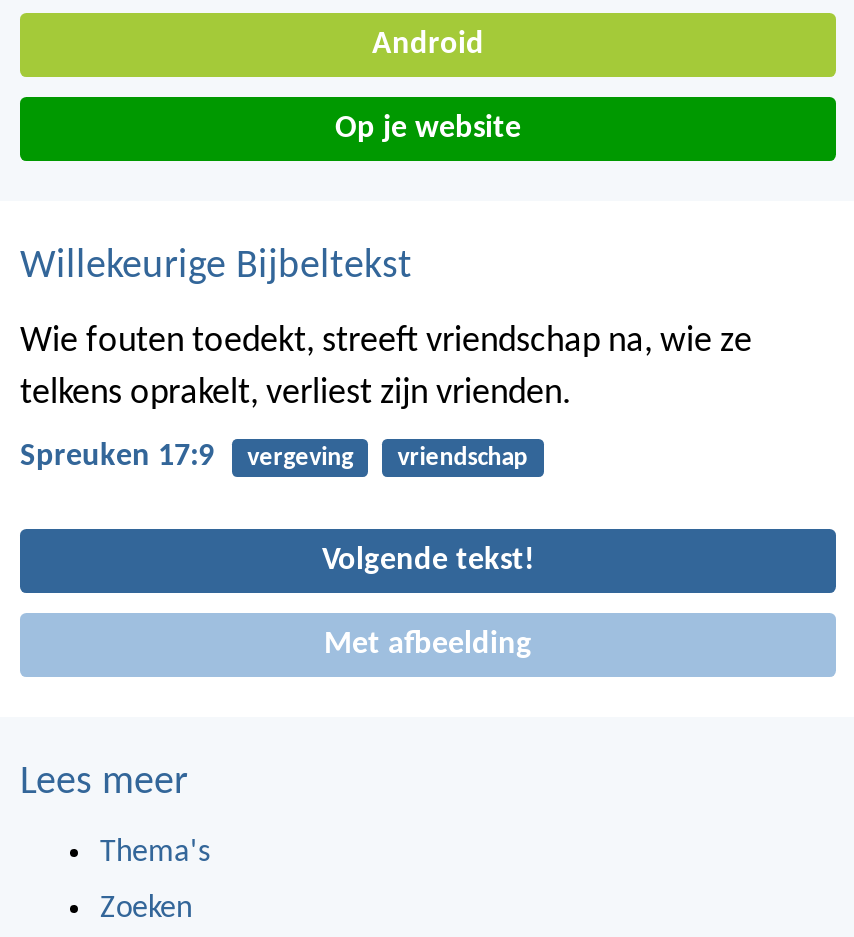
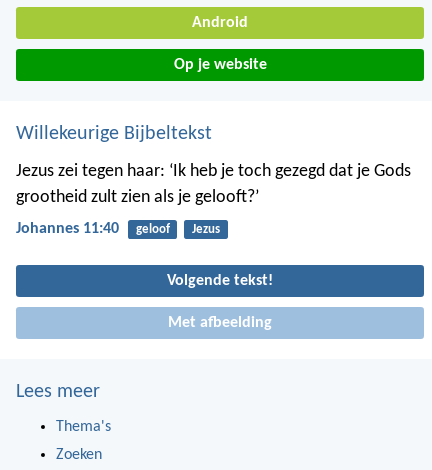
- Wie fouten toedekt, streeft vriendschap na, wie ze
- telkens oprakelt, verliest zijn vrienden.
+ Jezus zei tegen haar: ‘Ik heb je toch gezegd dat je Gods
+ grootheid zult zien als je gelooft?’

- Spreuken 17:9
- vergeving
- vriendschap
+ Johannes 11:40
+ geloof
+ Jezus
